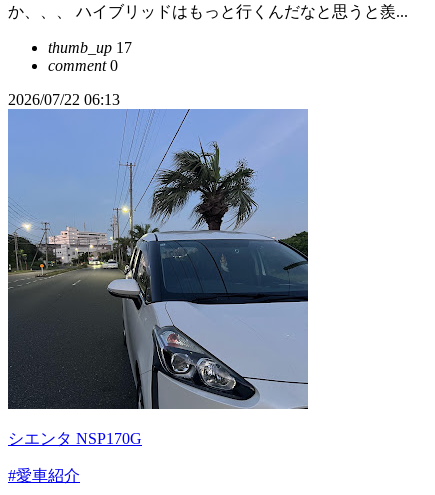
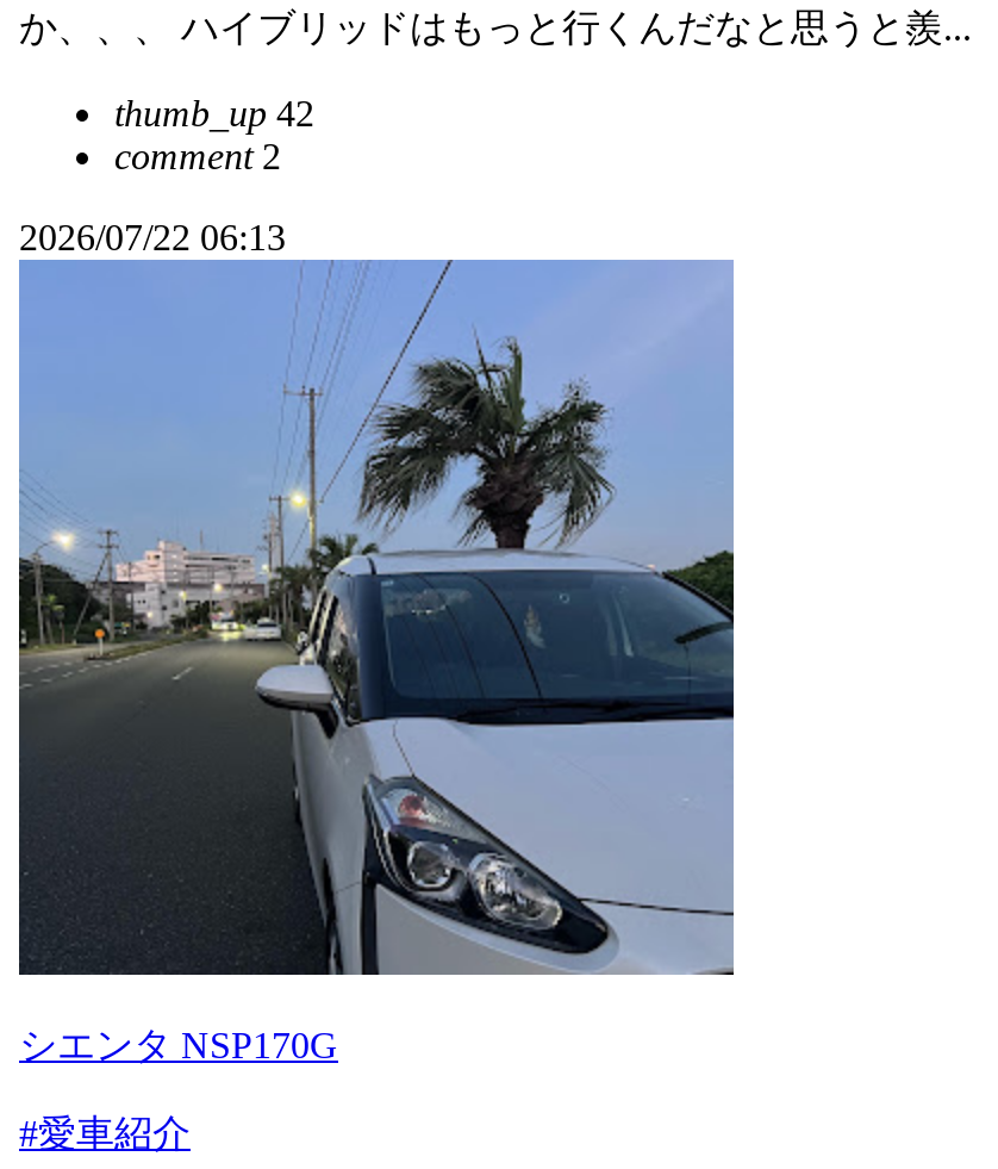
- thumb_up 17
+ thumb_up 42

- comment 0
+ comment 2
